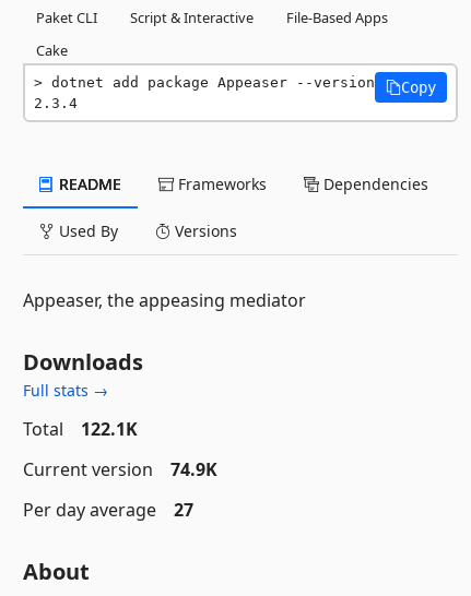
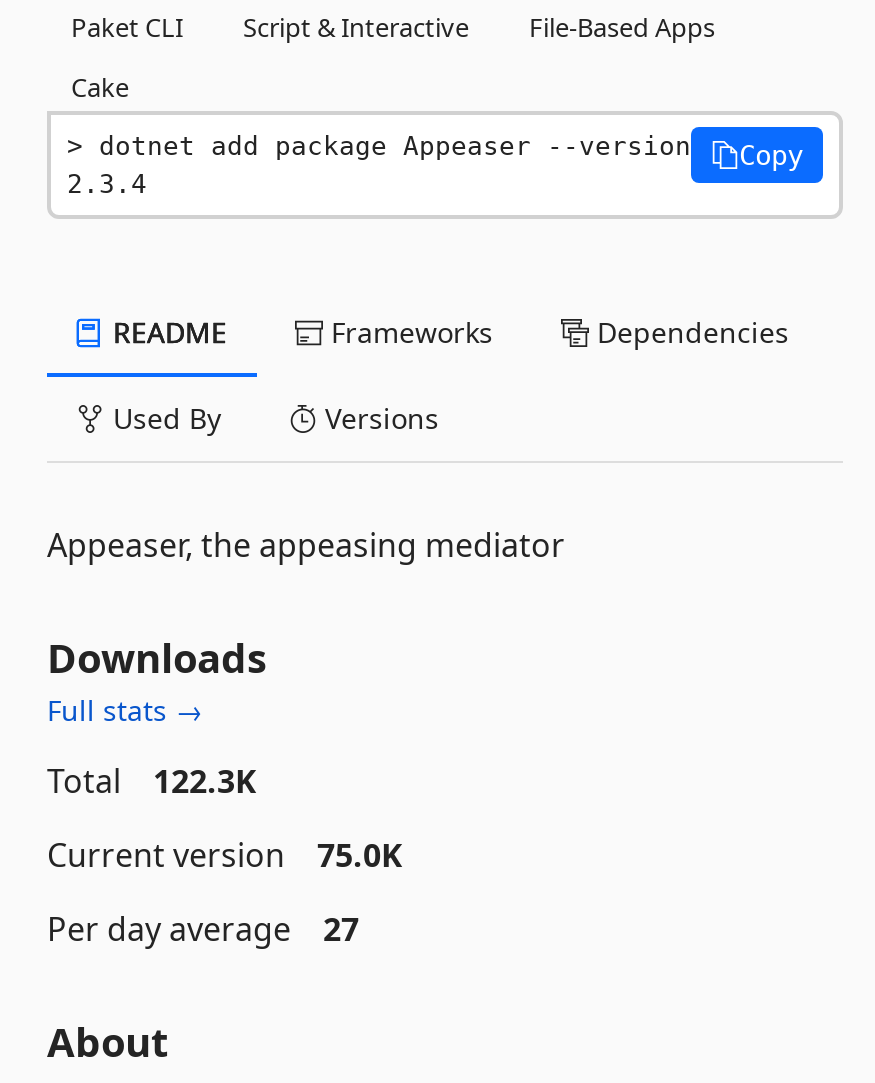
- Total 122.1K
+ Total 122.3K

- Current version 74.9K
+ Current version 75.0K
